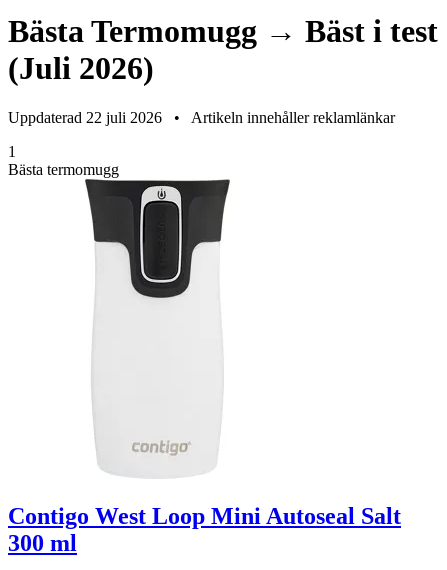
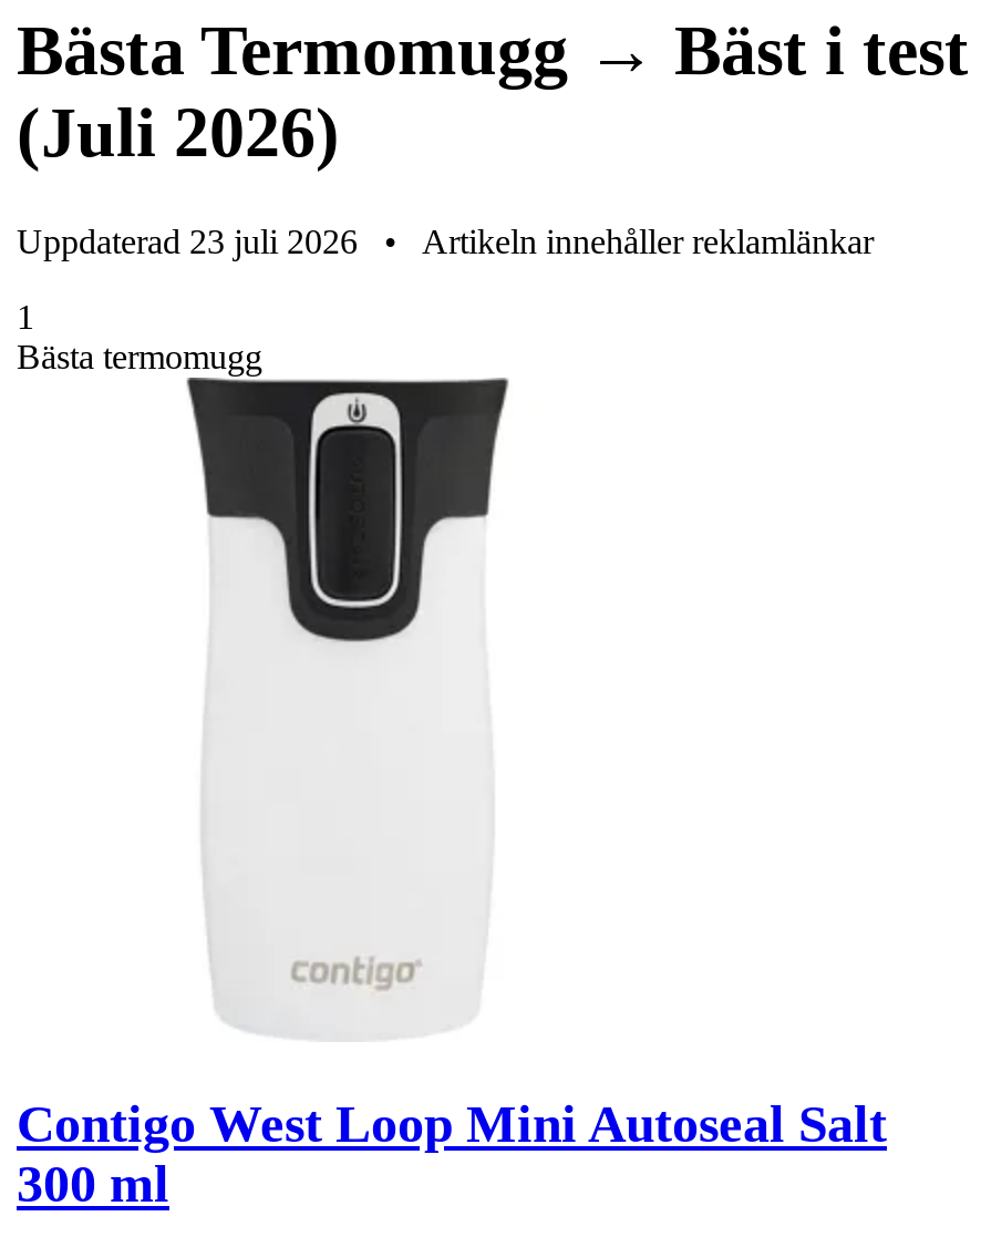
- Uppdaterad 22 juli 2026 • Artikeln innehåller reklamlänkar
+ Uppdaterad 23 juli 2026 • Artikeln innehåller reklamlänkar
